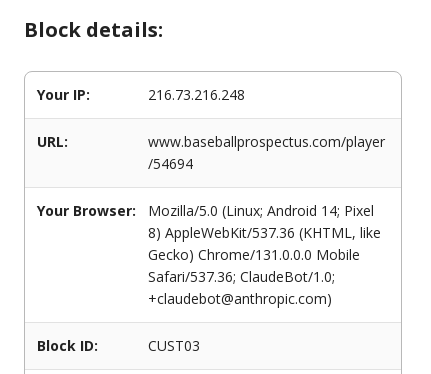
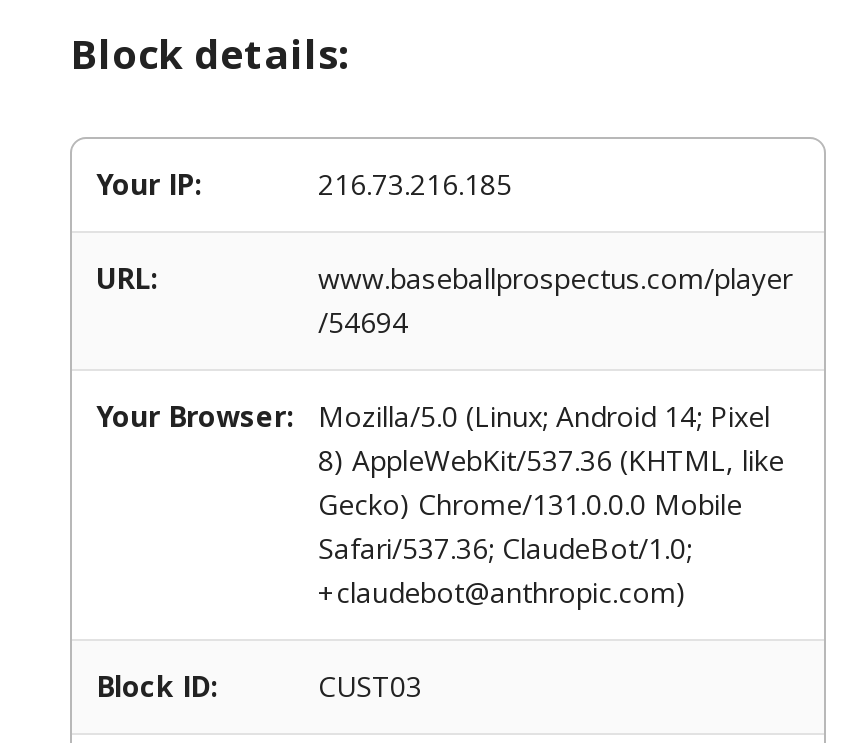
- 216.73.216.248
+ 216.73.216.185
